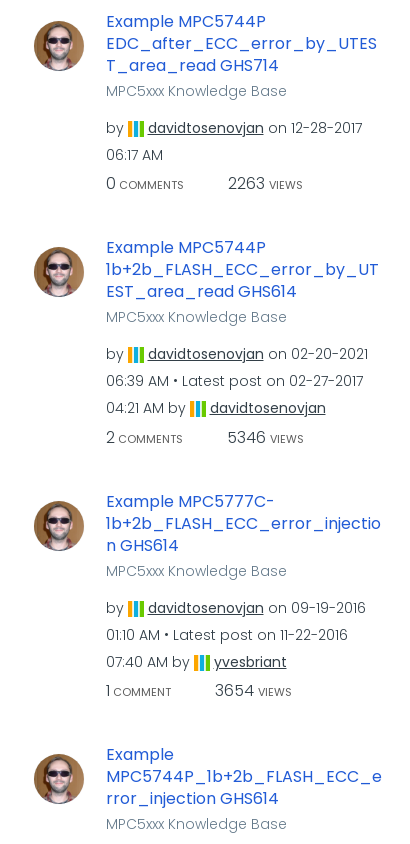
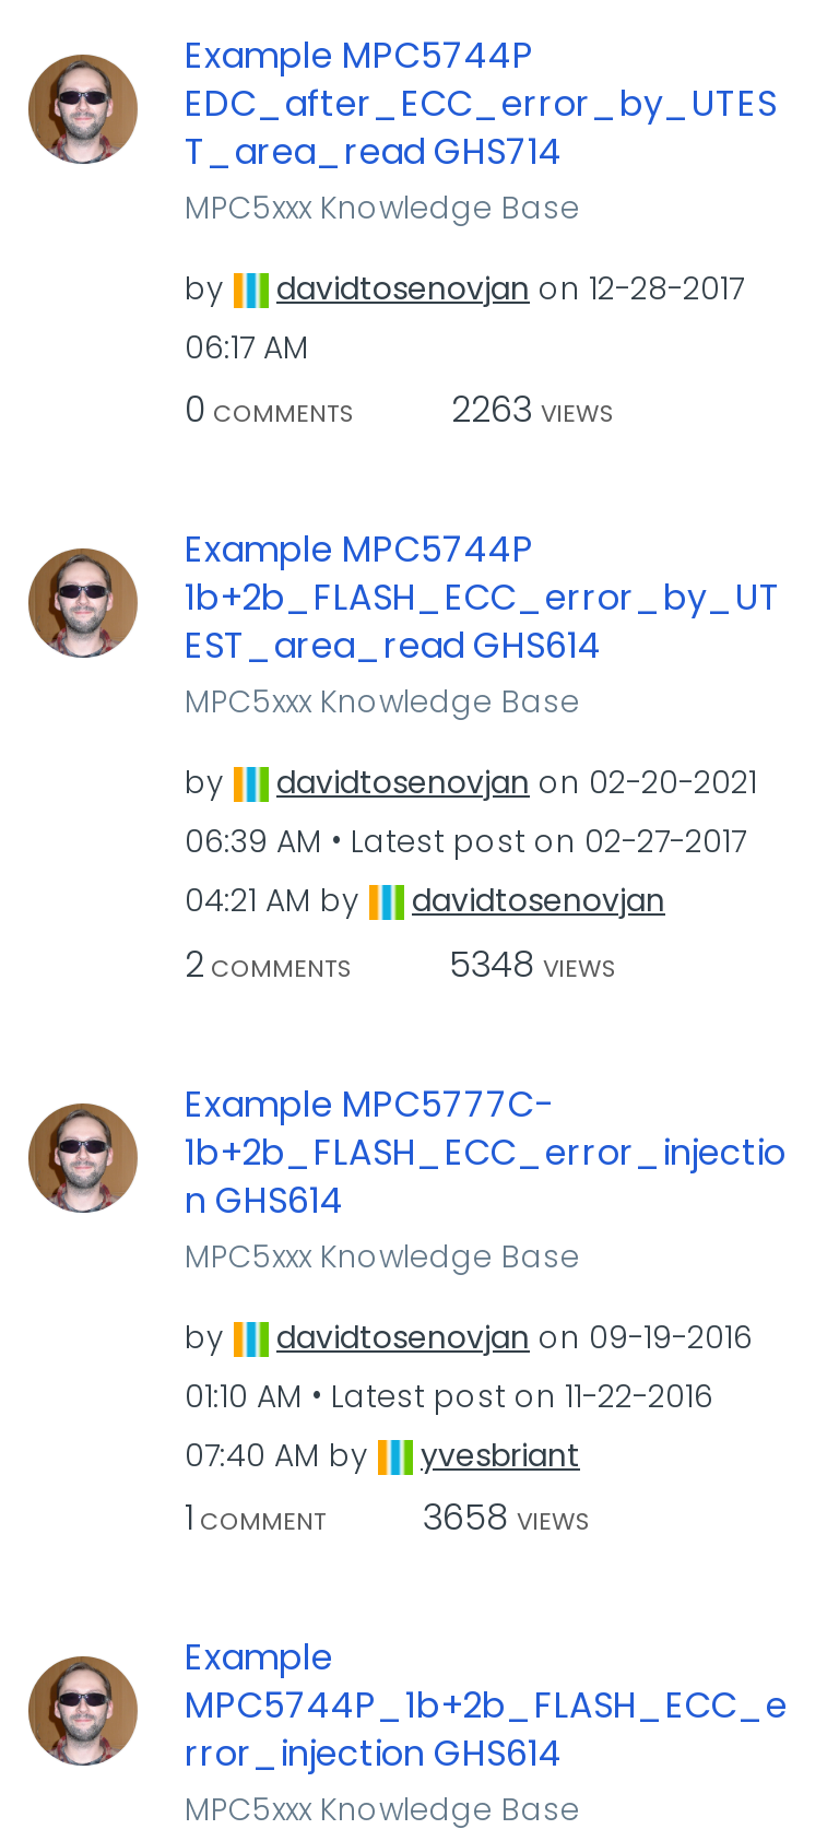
- 2 COMMENTS 5346 VIEWS
+ 2 COMMENTS 5348 VIEWS

- 1 COMMENT 3654 VIEWS
+ 1 COMMENT 3658 VIEWS
